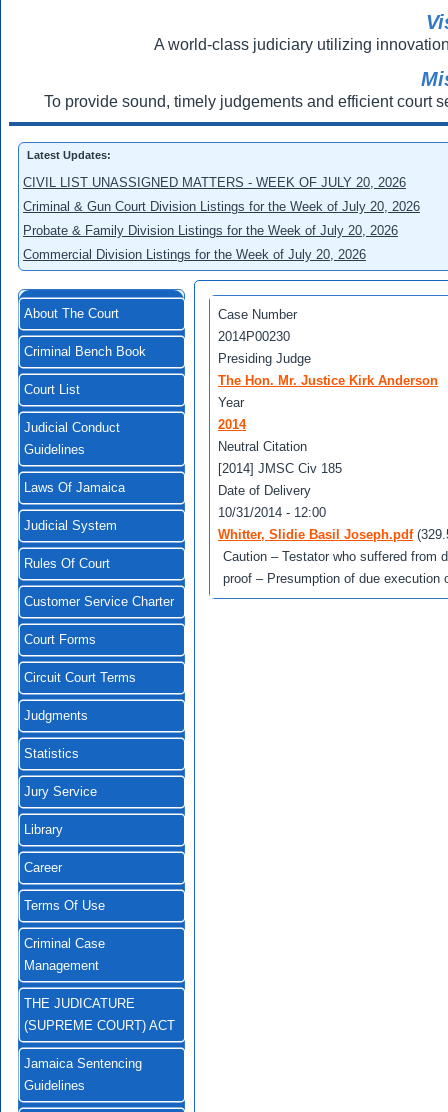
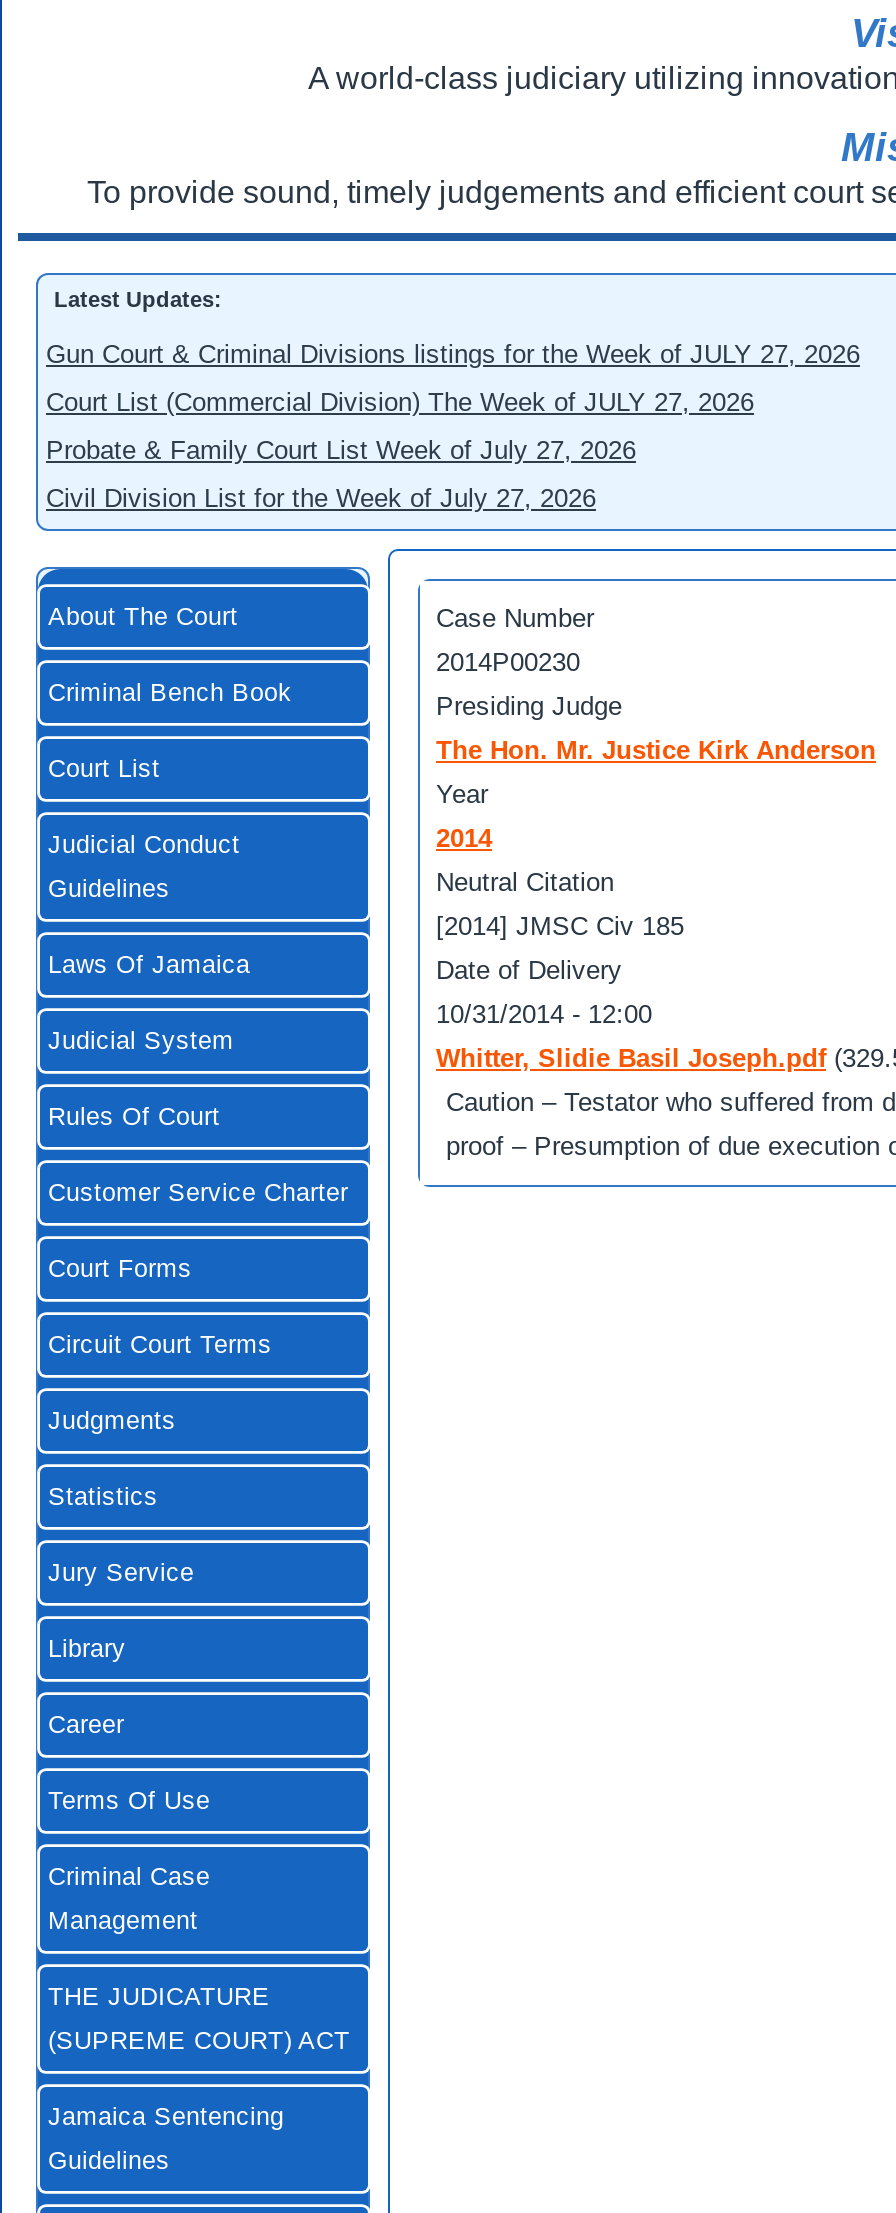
- CIVIL LIST UNASSIGNED MATTERS - WEEK OF JULY 20, 2026
+ Gun Court & Criminal Divisions listings for the Week of JULY 27, 2026

- Criminal & Gun Court Division Listings for the Week of July 20, 2026
+ Court List (Commercial Division) The Week of JULY 27, 2026

- Probate & Family Division Listings for the Week of July 20, 2026
+ Probate & Family Court List Week of July 27, 2026

- Commercial Division Listings for the Week of July 20, 2026
+ Civil Division List for the Week of July 27, 2026
